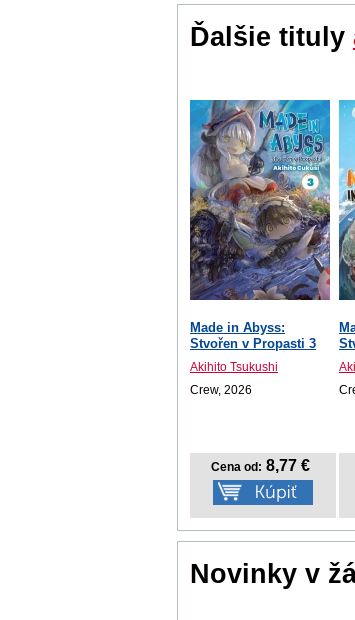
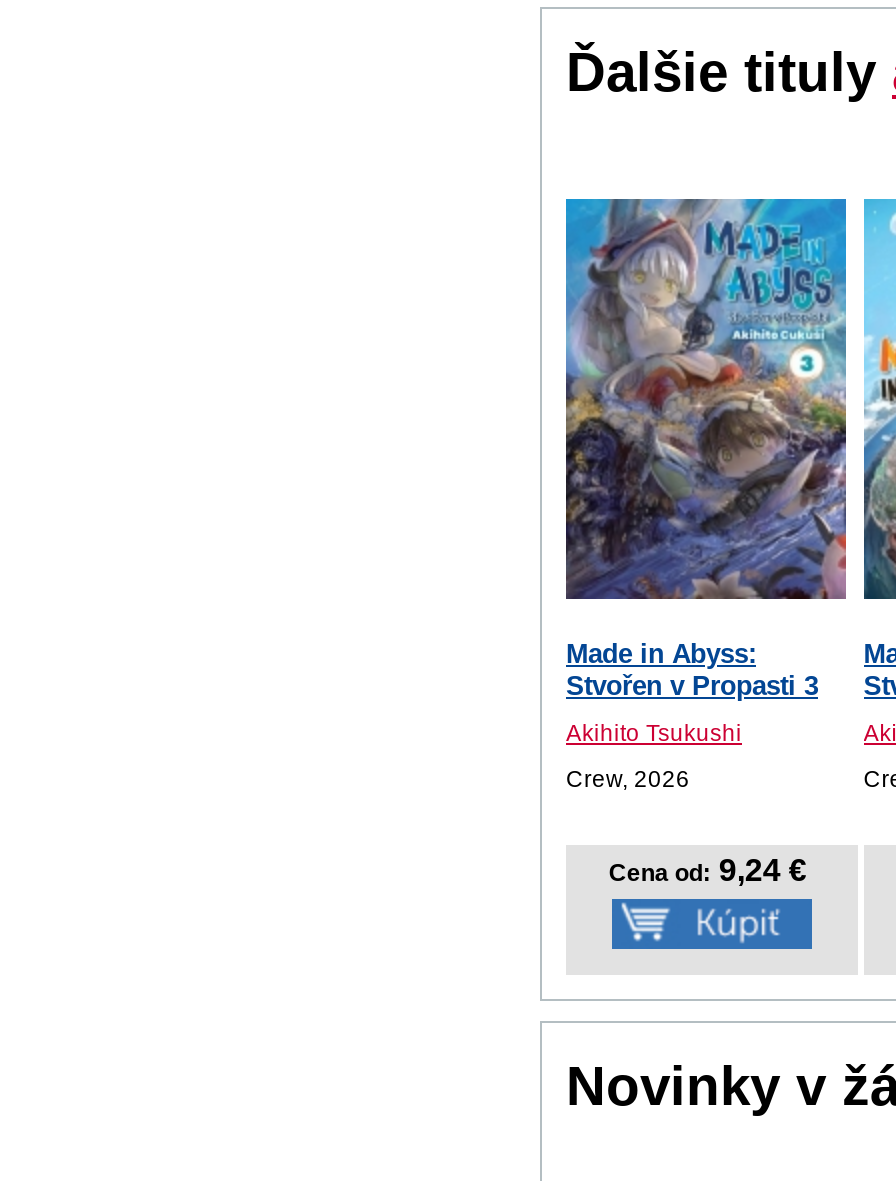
- Cena od: 8,77 €
+ Cena od: 9,24 €
